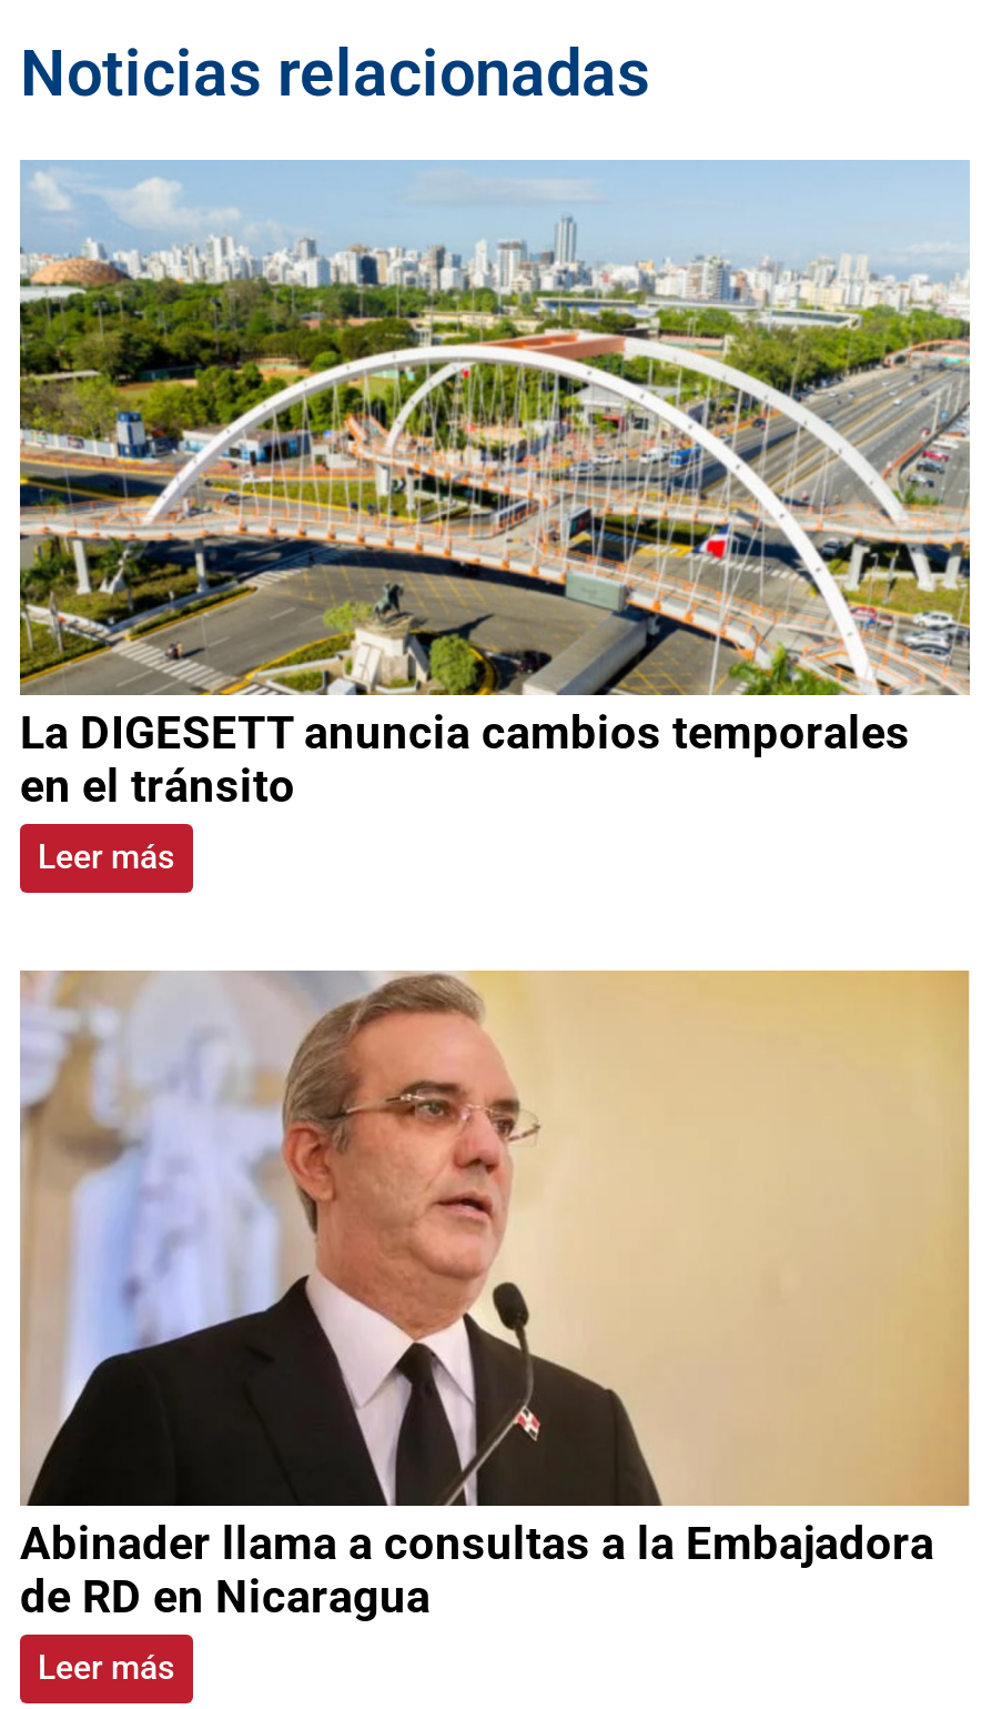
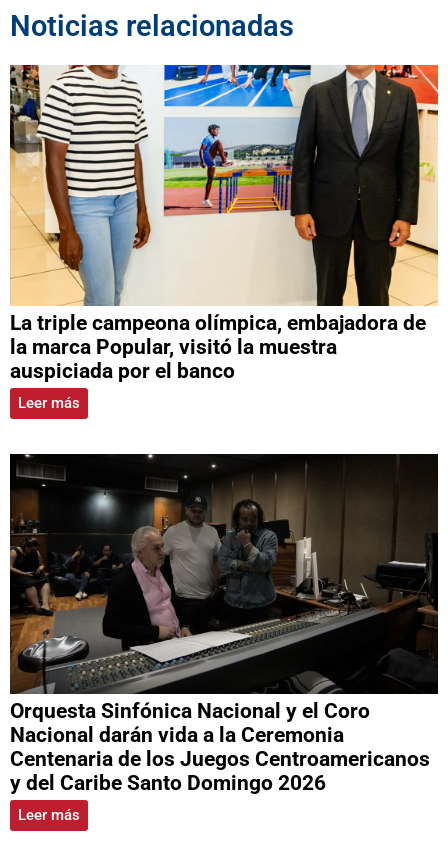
- [image]
- La DIGESETT anuncia cambios temporales
- en el tránsito
+ [image]
+ La triple campeona olímpica, embajadora de
+ la marca Popular, visitó la muestra
+ auspiciada por el banco

- [image]
- Abinader llama a consultas a la Embajadora
- de RD en Nicaragua
+ [image]
+ Orquesta Sinfónica Nacional y el Coro
+ Nacional darán vida a la Ceremonia
+ Centenaria de los Juegos Centroamericanos
+ y del Caribe Santo Domingo 2026
